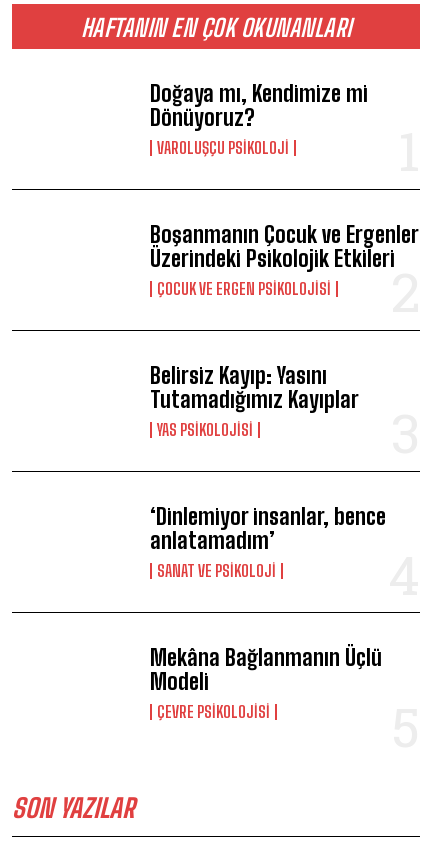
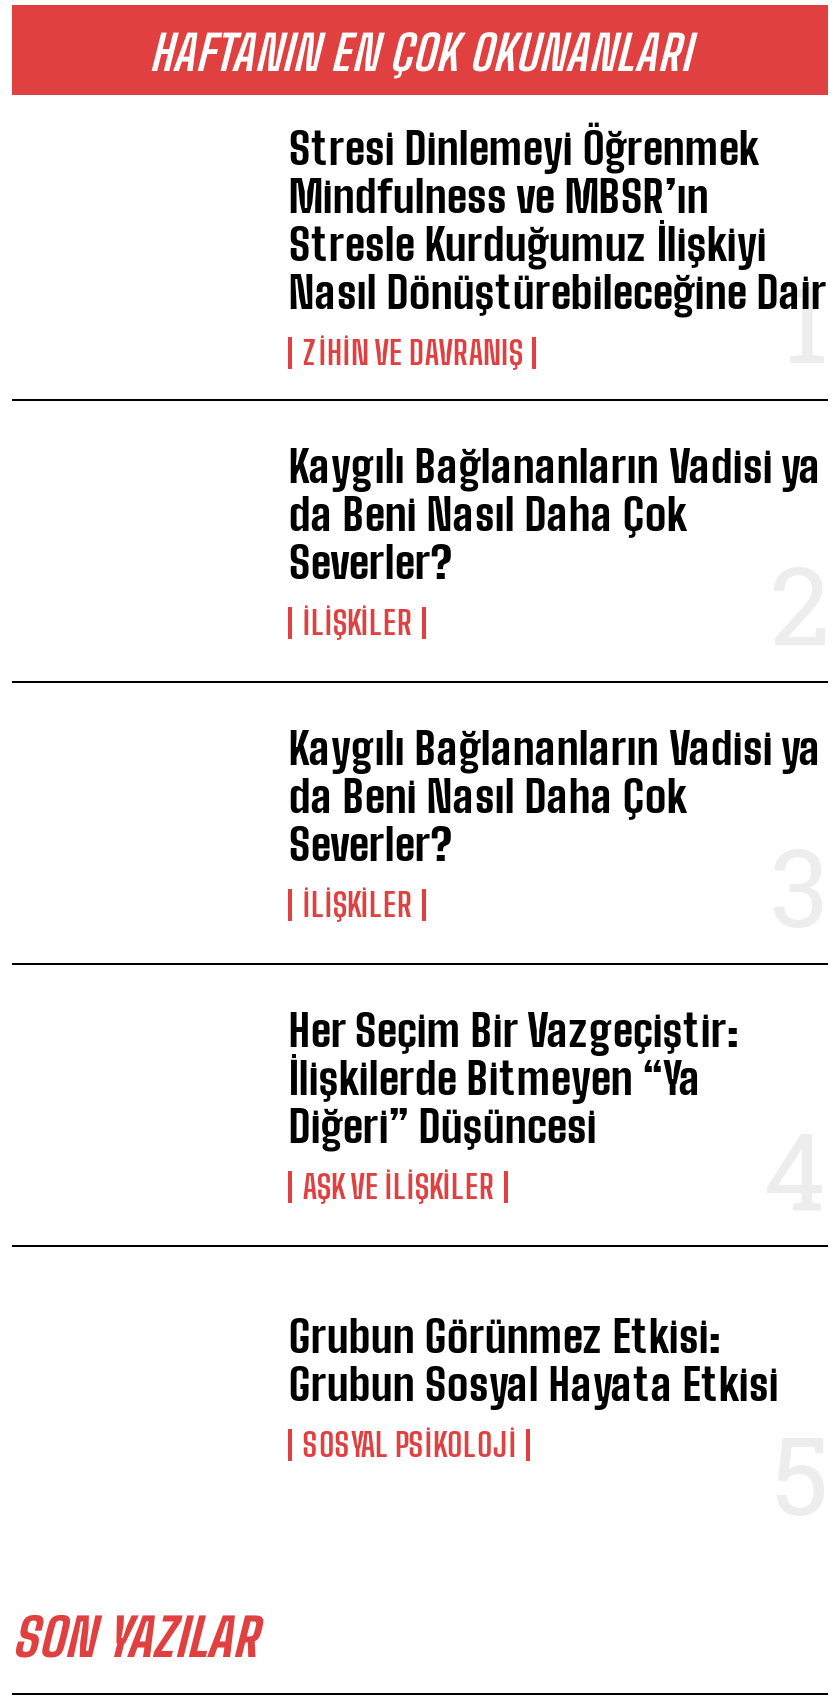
- Doğaya mı, Kendimize mi
- Dönüyoruz?
- VAROLUŞÇU PSIKOLOJI
+ Stresi Dinlemeyi Öğrenmek
+ Mindfulness ve MBSR’ın
+ Stresle Kurduğumuz İlişkiyi
+ Nasıl Dönüştürebileceğine Dair
+ ZIHIN VE DAVRANIŞ

- Boşanmanın Çocuk ve Ergenler
- Üzerindeki Psikolojik Etkileri
- ÇOCUK VE ERGEN PSIKOLOJISI
+ Kaygılı Bağlananların Vadisi ya
+ da Beni Nasıl Daha Çok
+ Severler?
+ İLIŞKILER

- Belirsiz Kayıp: Yasını
- Tutamadığımız Kayıplar
- YAS PSIKOLOJISI
+ Kaygılı Bağlananların Vadisi ya
+ da Beni Nasıl Daha Çok
+ Severler?
+ İLIŞKILER

- ‘Dinlemiyor insanlar, bence
- anlatamadım’
- SANAT VE PSIKOLOJI
+ Her Seçim Bir Vazgeçiştir:
+ İlişkilerde Bitmeyen “Ya
+ Diğeri” Düşüncesi
+ AŞK VE İLIŞKILER

- Mekâna Bağlanmanın Üçlü
- Modeli
- ÇEVRE PSIKOLOJISI
+ Grubun Görünmez Etkisi:
+ Grubun Sosyal Hayata Etkisi
+ SOSYAL PSIKOLOJI
